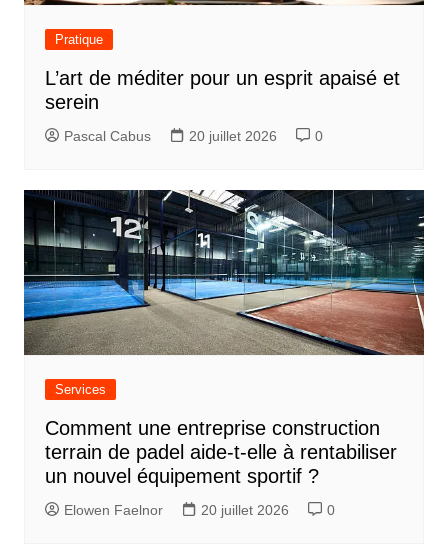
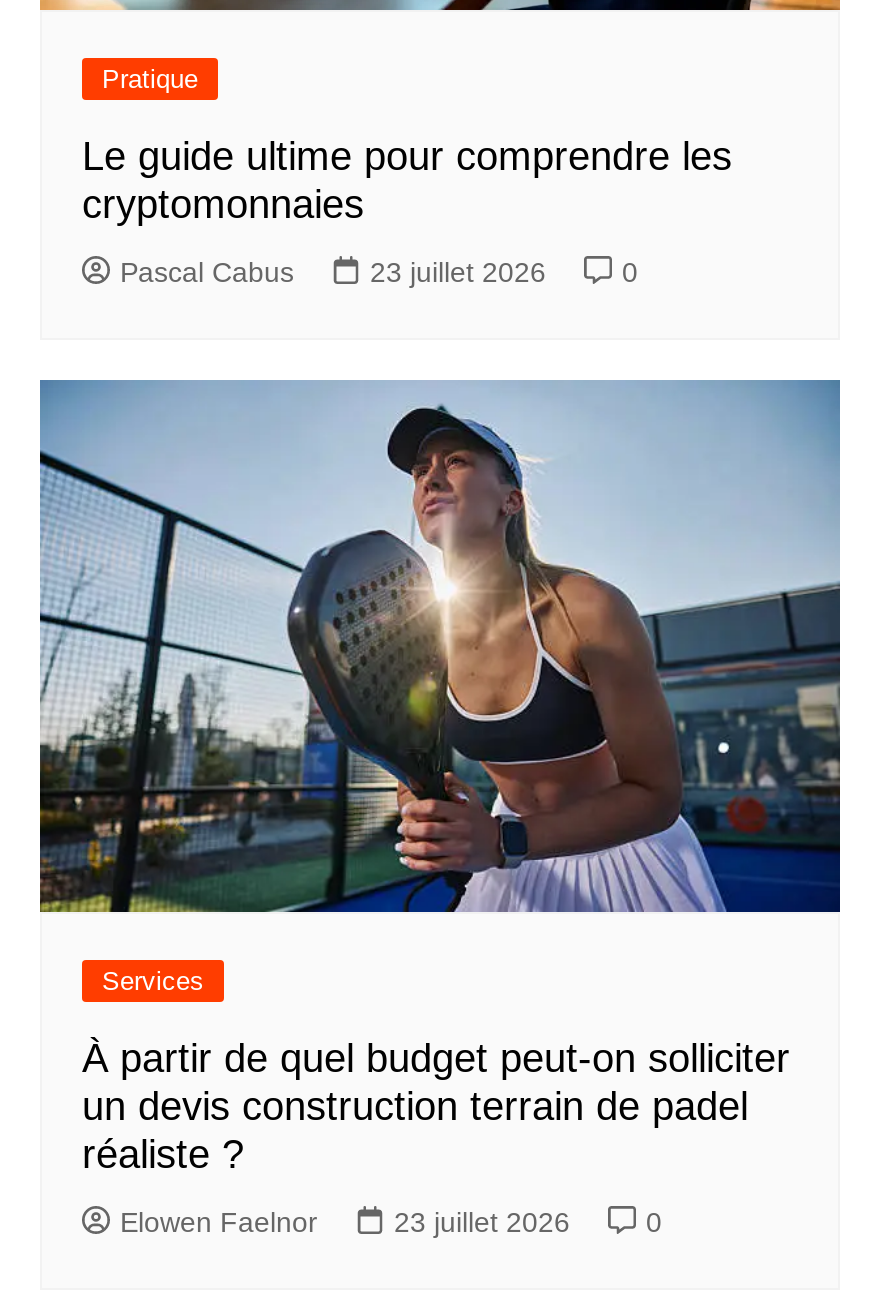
- L’art de méditer pour un esprit apaisé et
- serein
+ Le guide ultime pour comprendre les
+ cryptomonnaies

- 20 juillet 2026
+ 23 juillet 2026

- [image]
+ [image]

- Comment une entreprise construction
- terrain de padel aide-t-elle à rentabiliser
- un nouvel équipement sportif ?
+ À partir de quel budget peut-on solliciter
+ un devis construction terrain de padel
+ réaliste ?

- 20 juillet 2026
+ 23 juillet 2026
